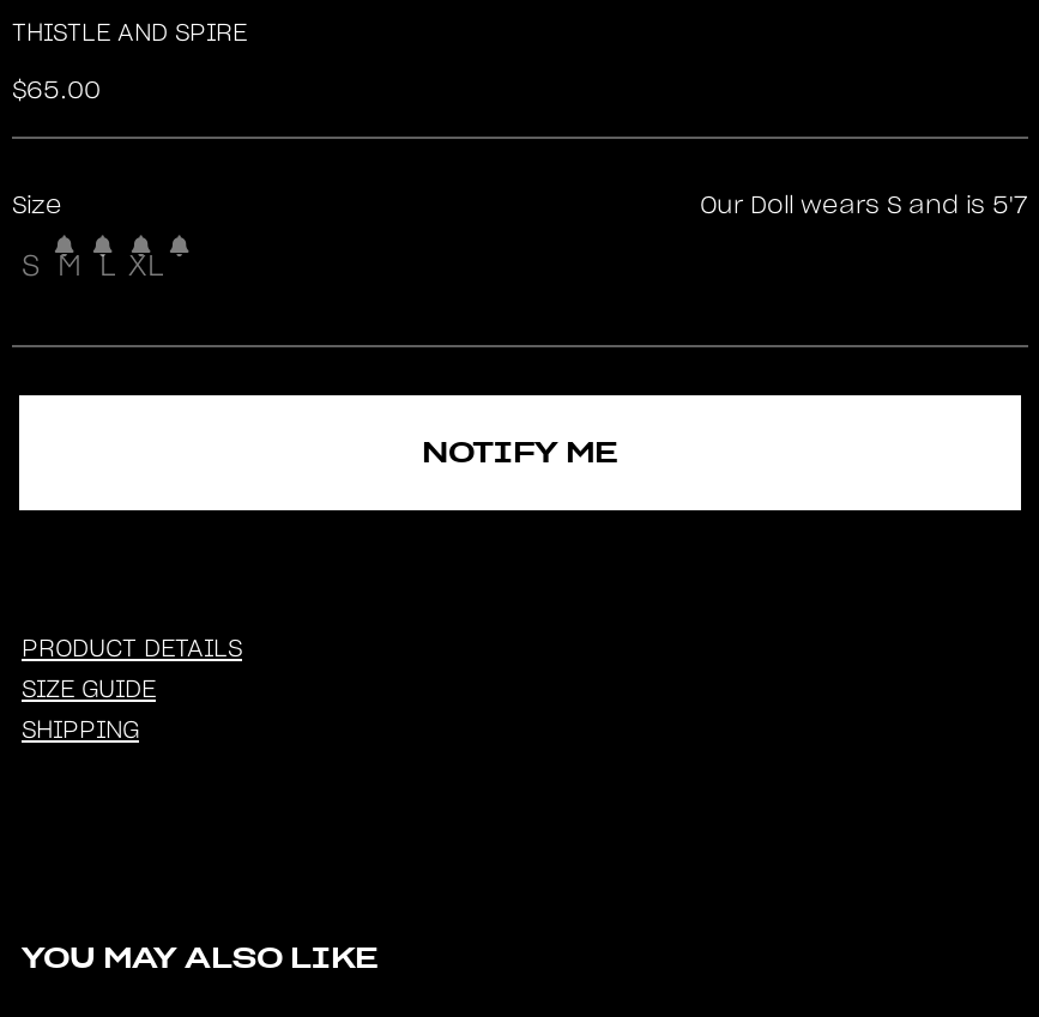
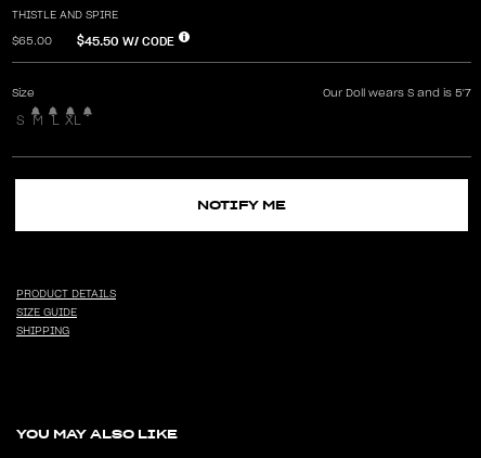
+ $45.50 W/ CODE
